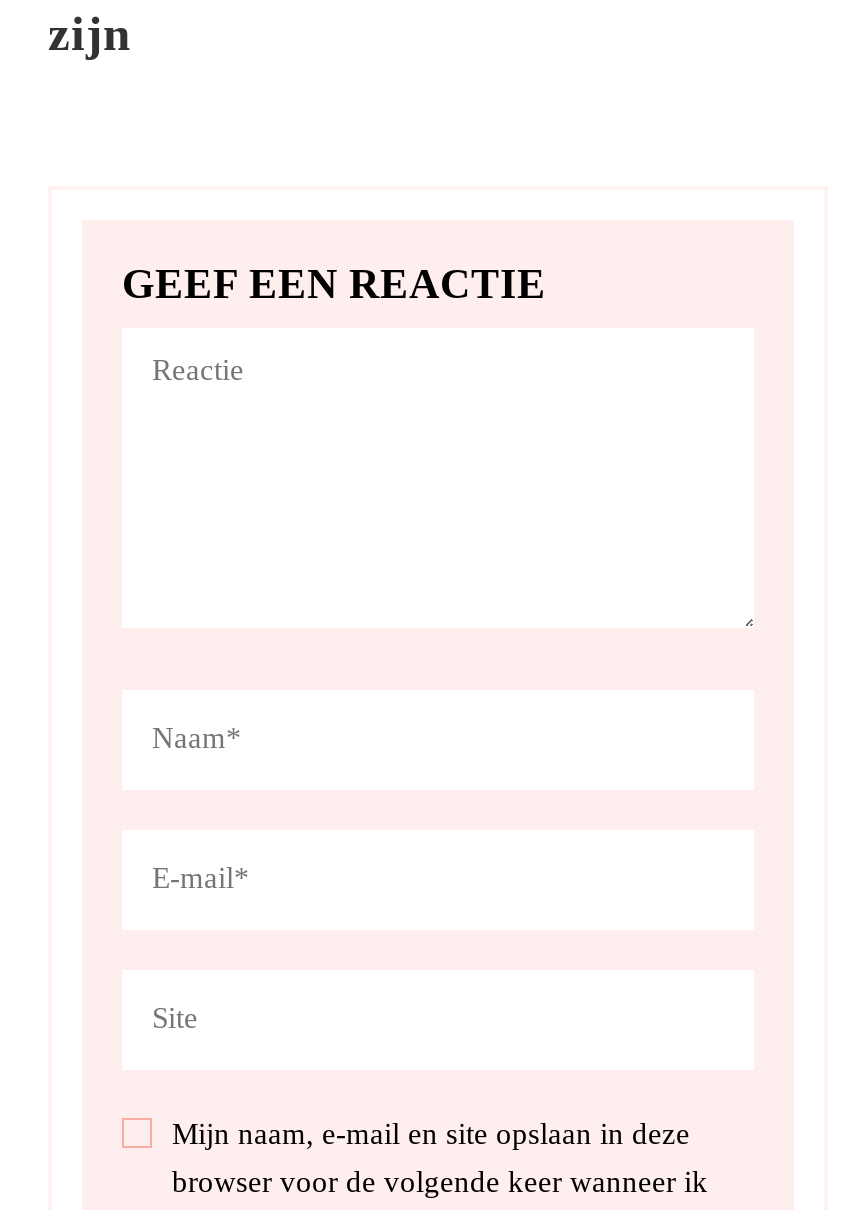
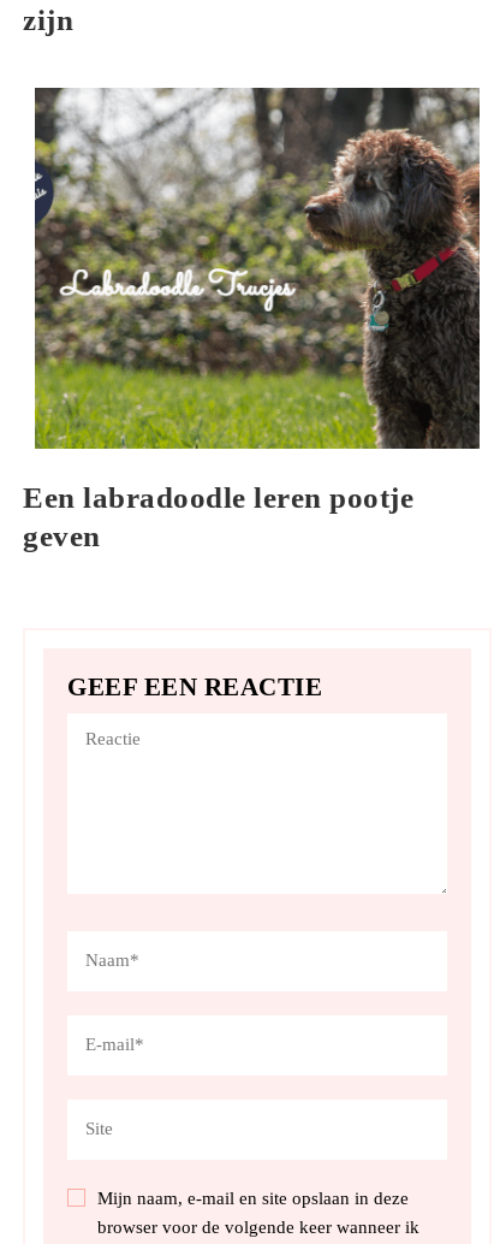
+ [image]
+ Een labradoodle leren pootje
+ geven
